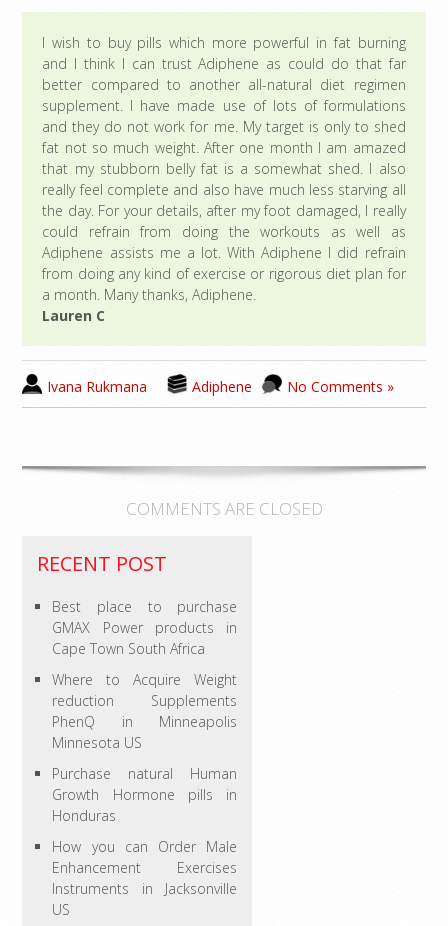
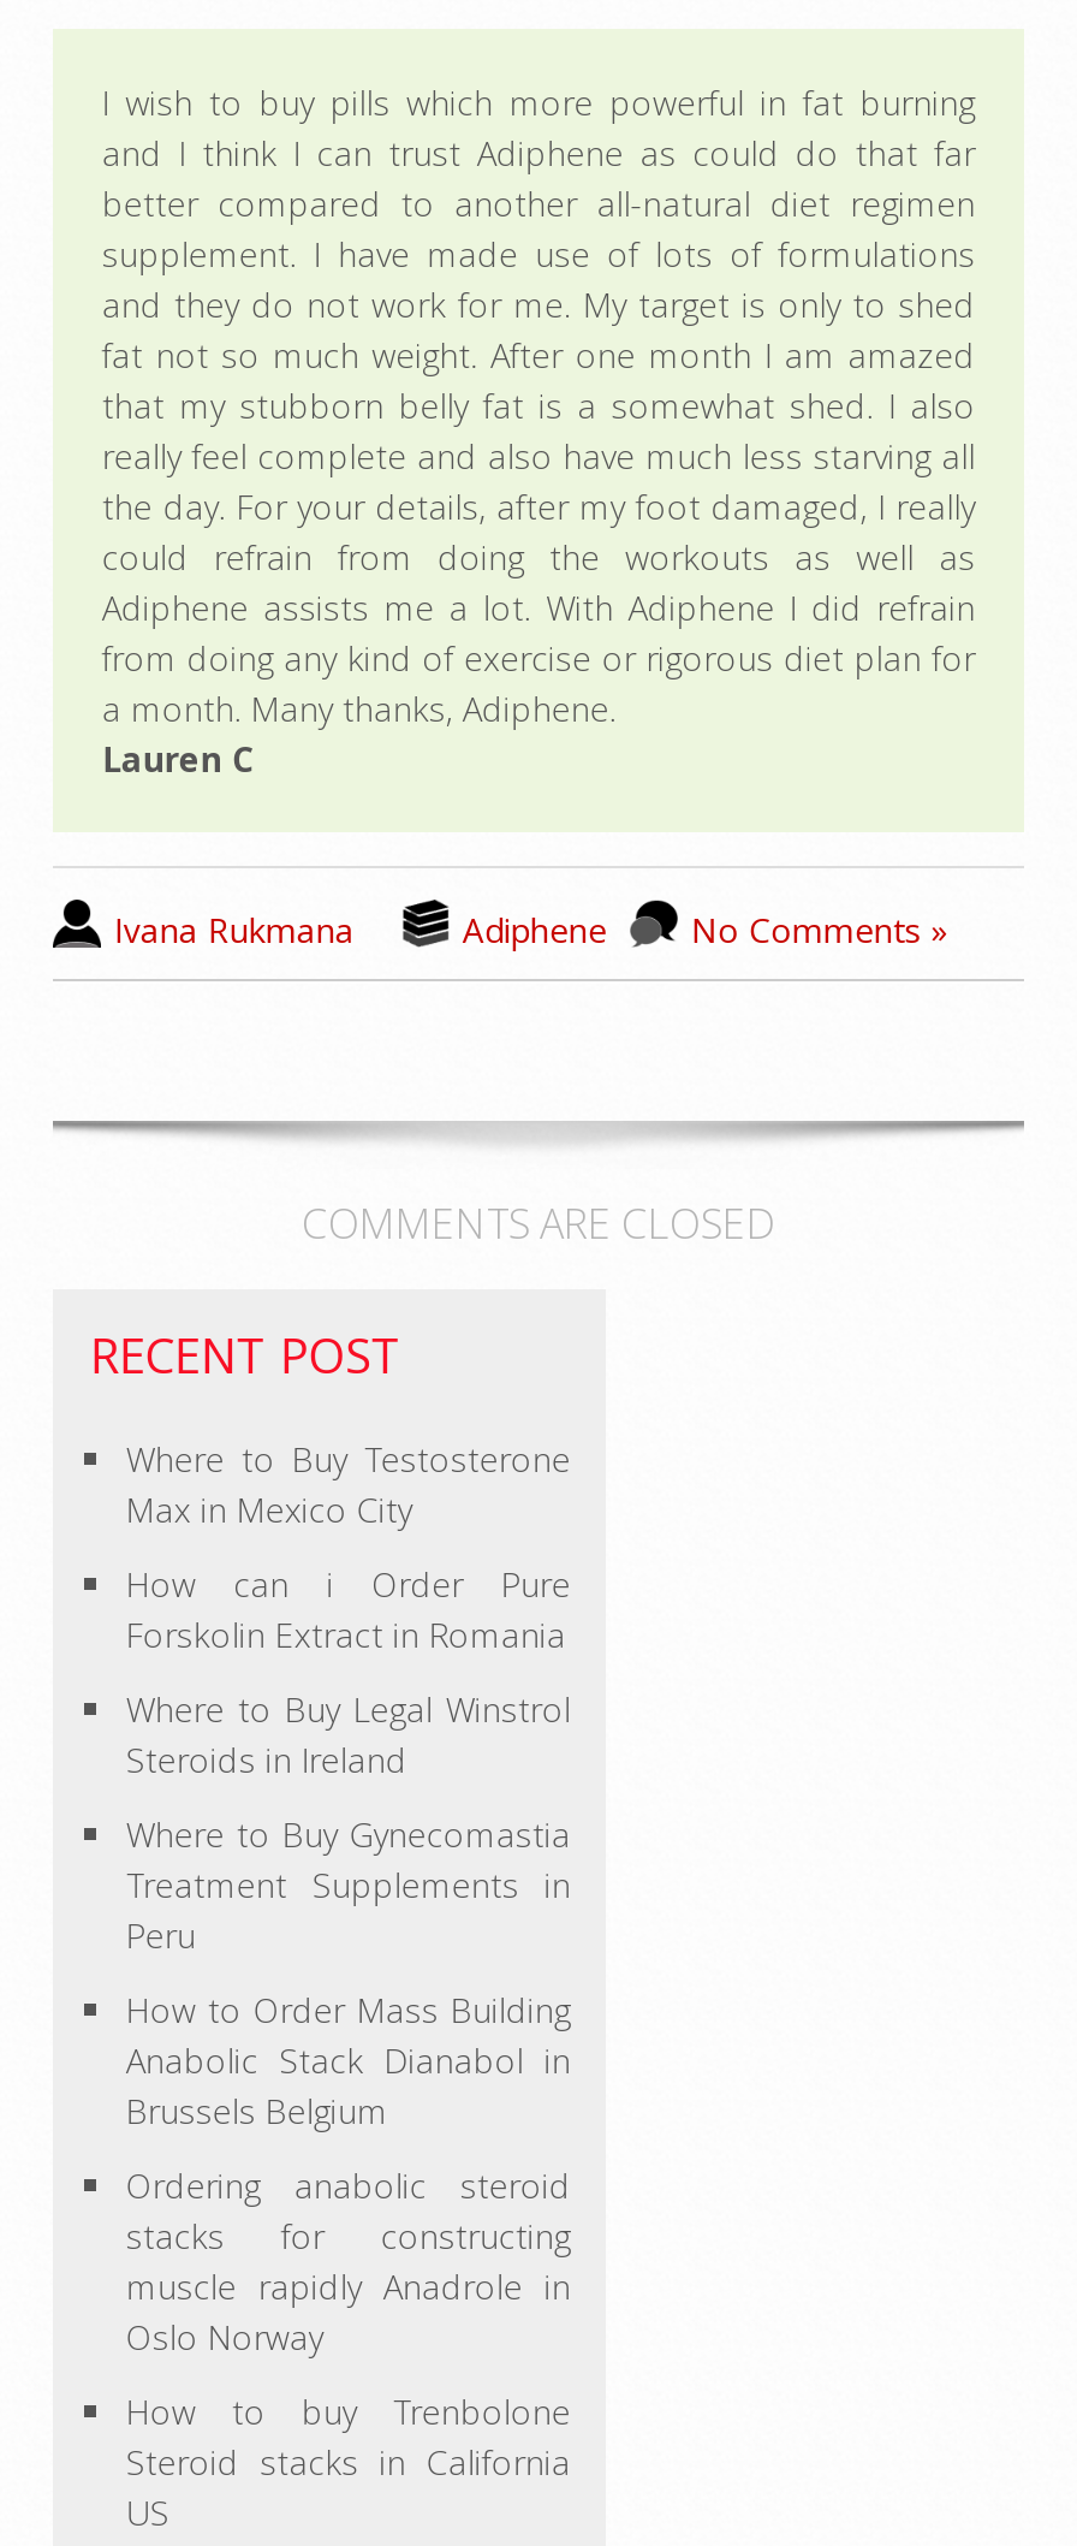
- Best place to purchase
- GMAX Power products in
- Cape Town South Africa
- Where to Acquire Weight
- reduction Supplements
- PhenQ in Minneapolis
- Minnesota US
- Purchase natural Human
- Growth Hormone pills in
- Honduras
- How you can Order Male
- Enhancement Exercises
- Instruments in Jacksonville
+ Where to Buy Testosterone
+ Max in Mexico City
+ How can i Order Pure
+ Forskolin Extract in Romania
+ Where to Buy Legal Winstrol
+ Steroids in Ireland
+ Where to Buy Gynecomastia
+ Treatment Supplements in
+ Peru
+ How to Order Mass Building
+ Anabolic Stack Dianabol in
+ Brussels Belgium
+ Ordering anabolic steroid
+ stacks for constructing
+ muscle rapidly Anadrole in
+ Oslo Norway
+ How to buy Trenbolone
+ Steroid stacks in California
